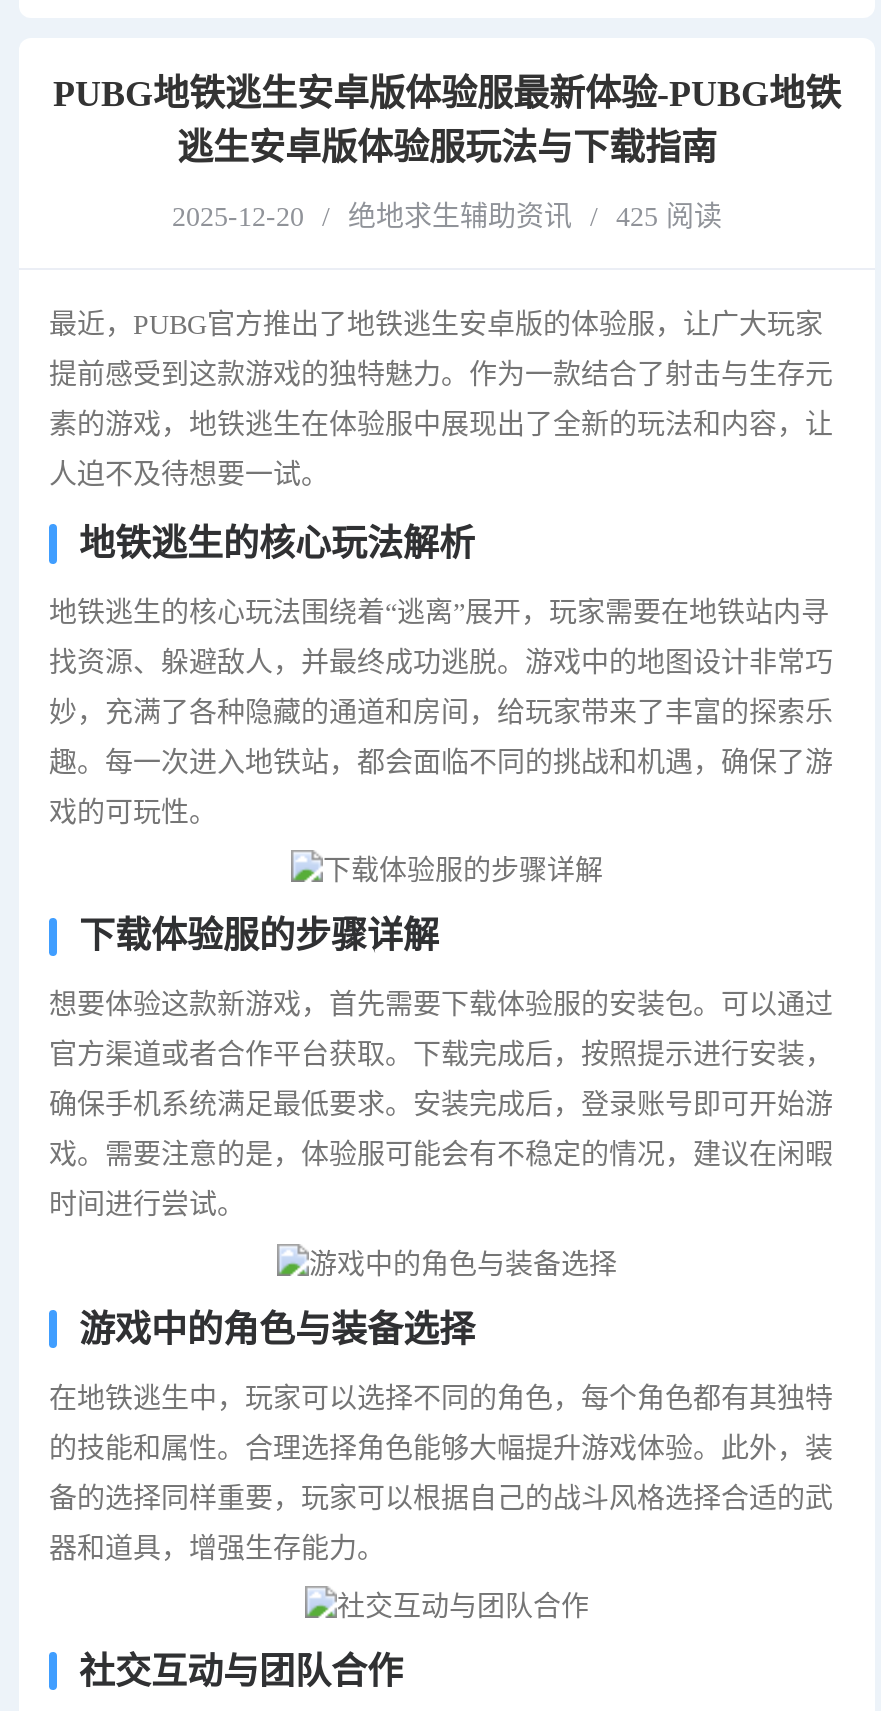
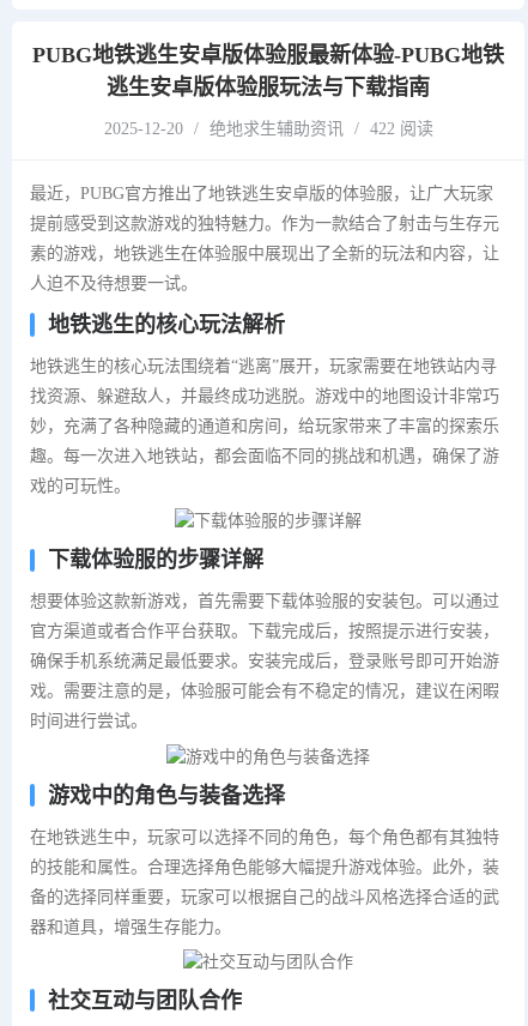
- 2025-12-20 / 绝地求生辅助资讯 / 425 阅读
+ 2025-12-20 / 绝地求生辅助资讯 / 422 阅读
